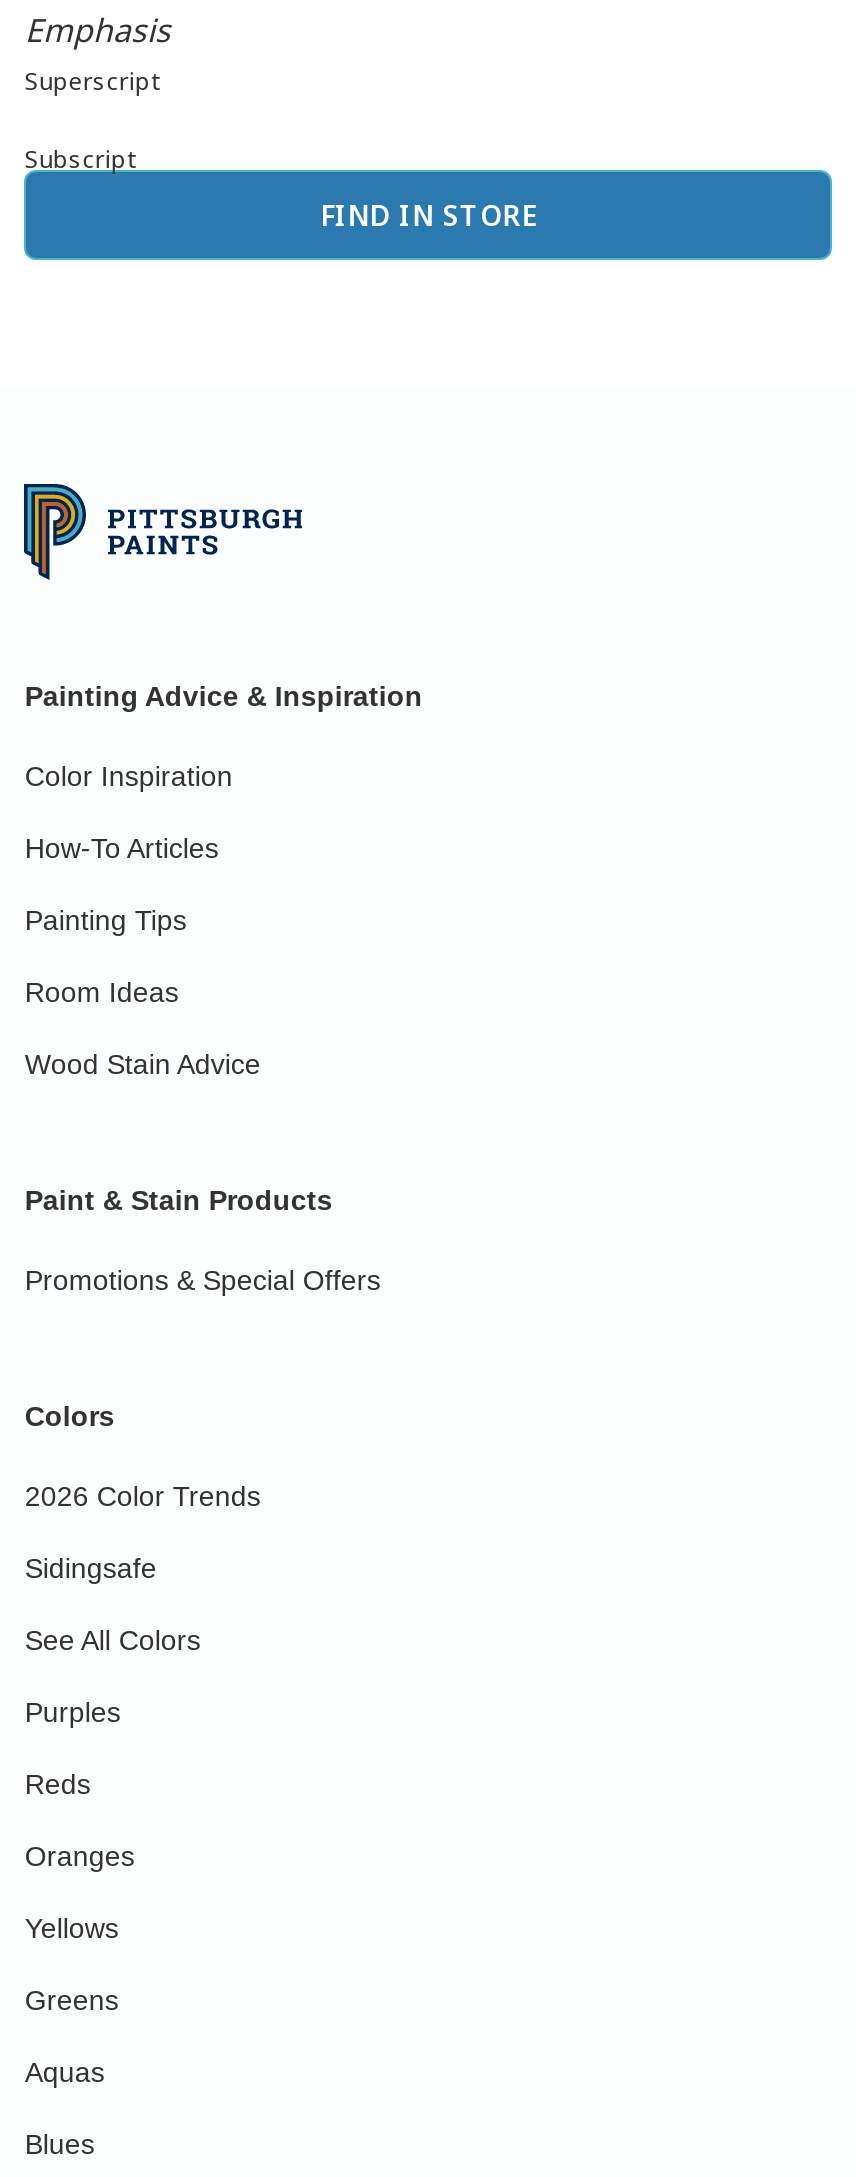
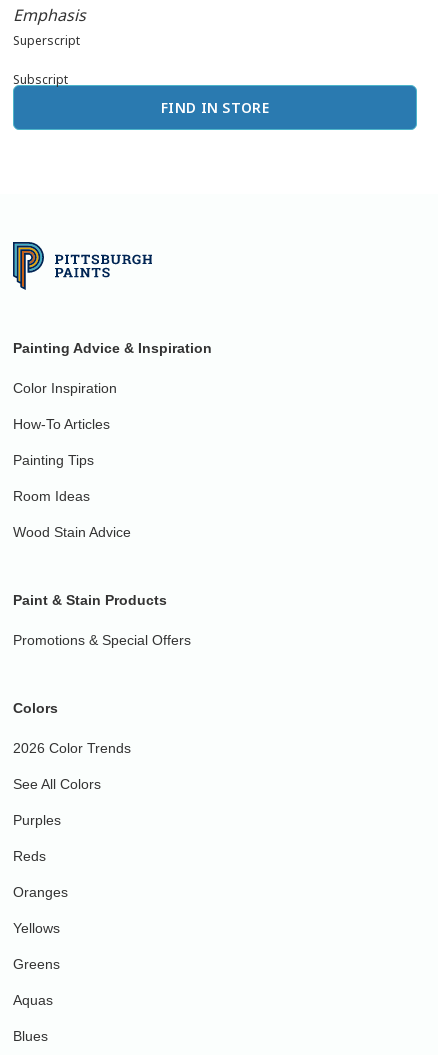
- Sidingsafe
